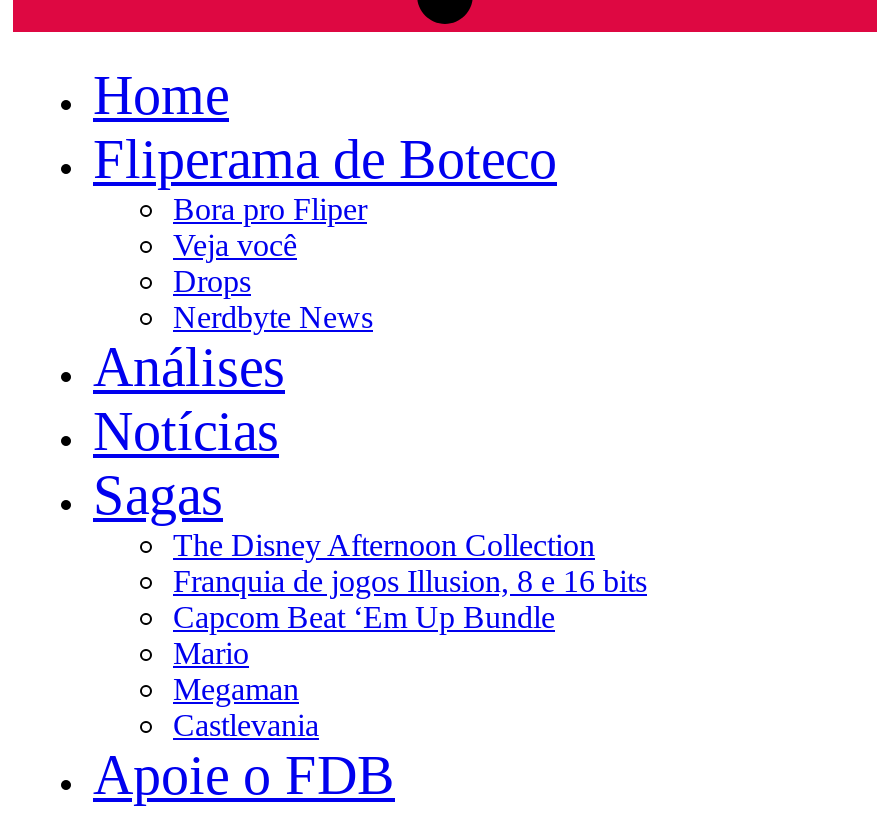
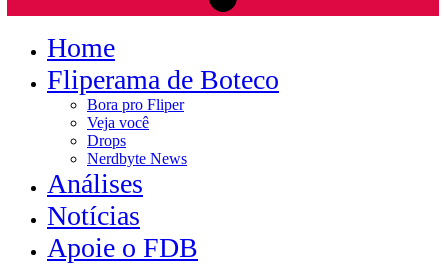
- Sagas
- The Disney Afternoon Collection
- Franquia de jogos Illusion, 8 e 16 bits
- Capcom Beat ‘Em Up Bundle
- Mario
- Megaman
- Castlevania
